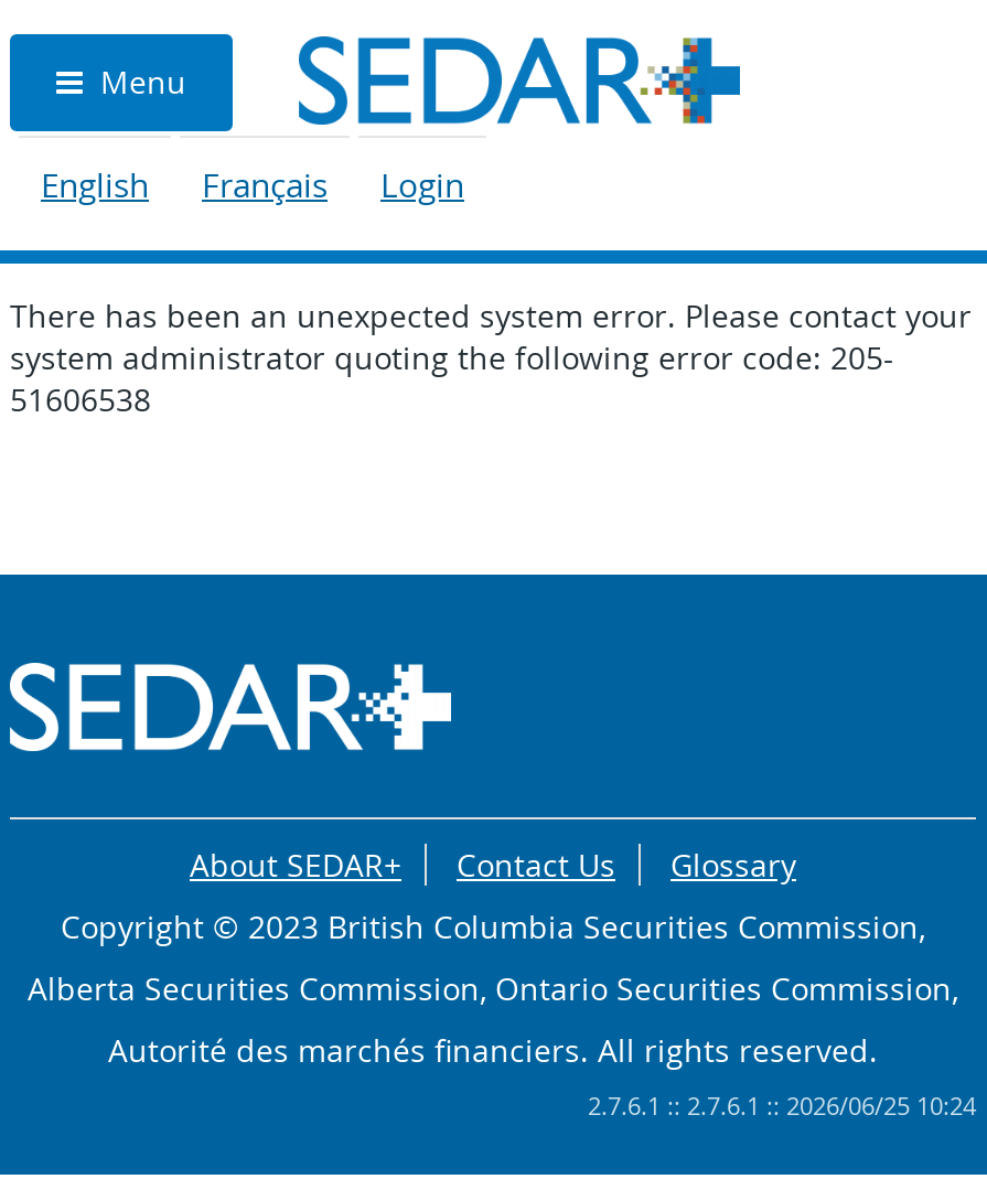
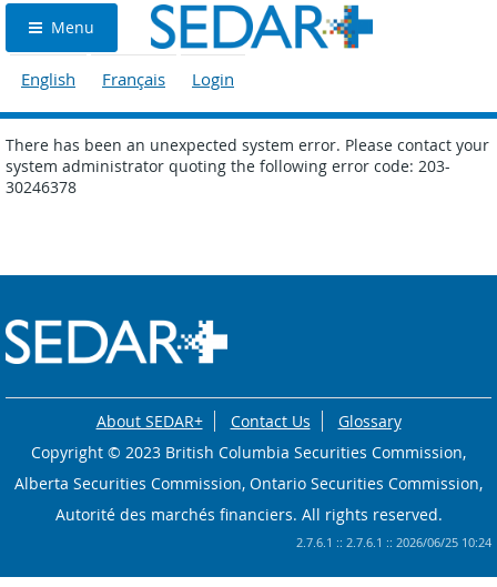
- system administrator quoting the following error code: 205-
+ system administrator quoting the following error code: 203-

- 51606538
+ 30246378
